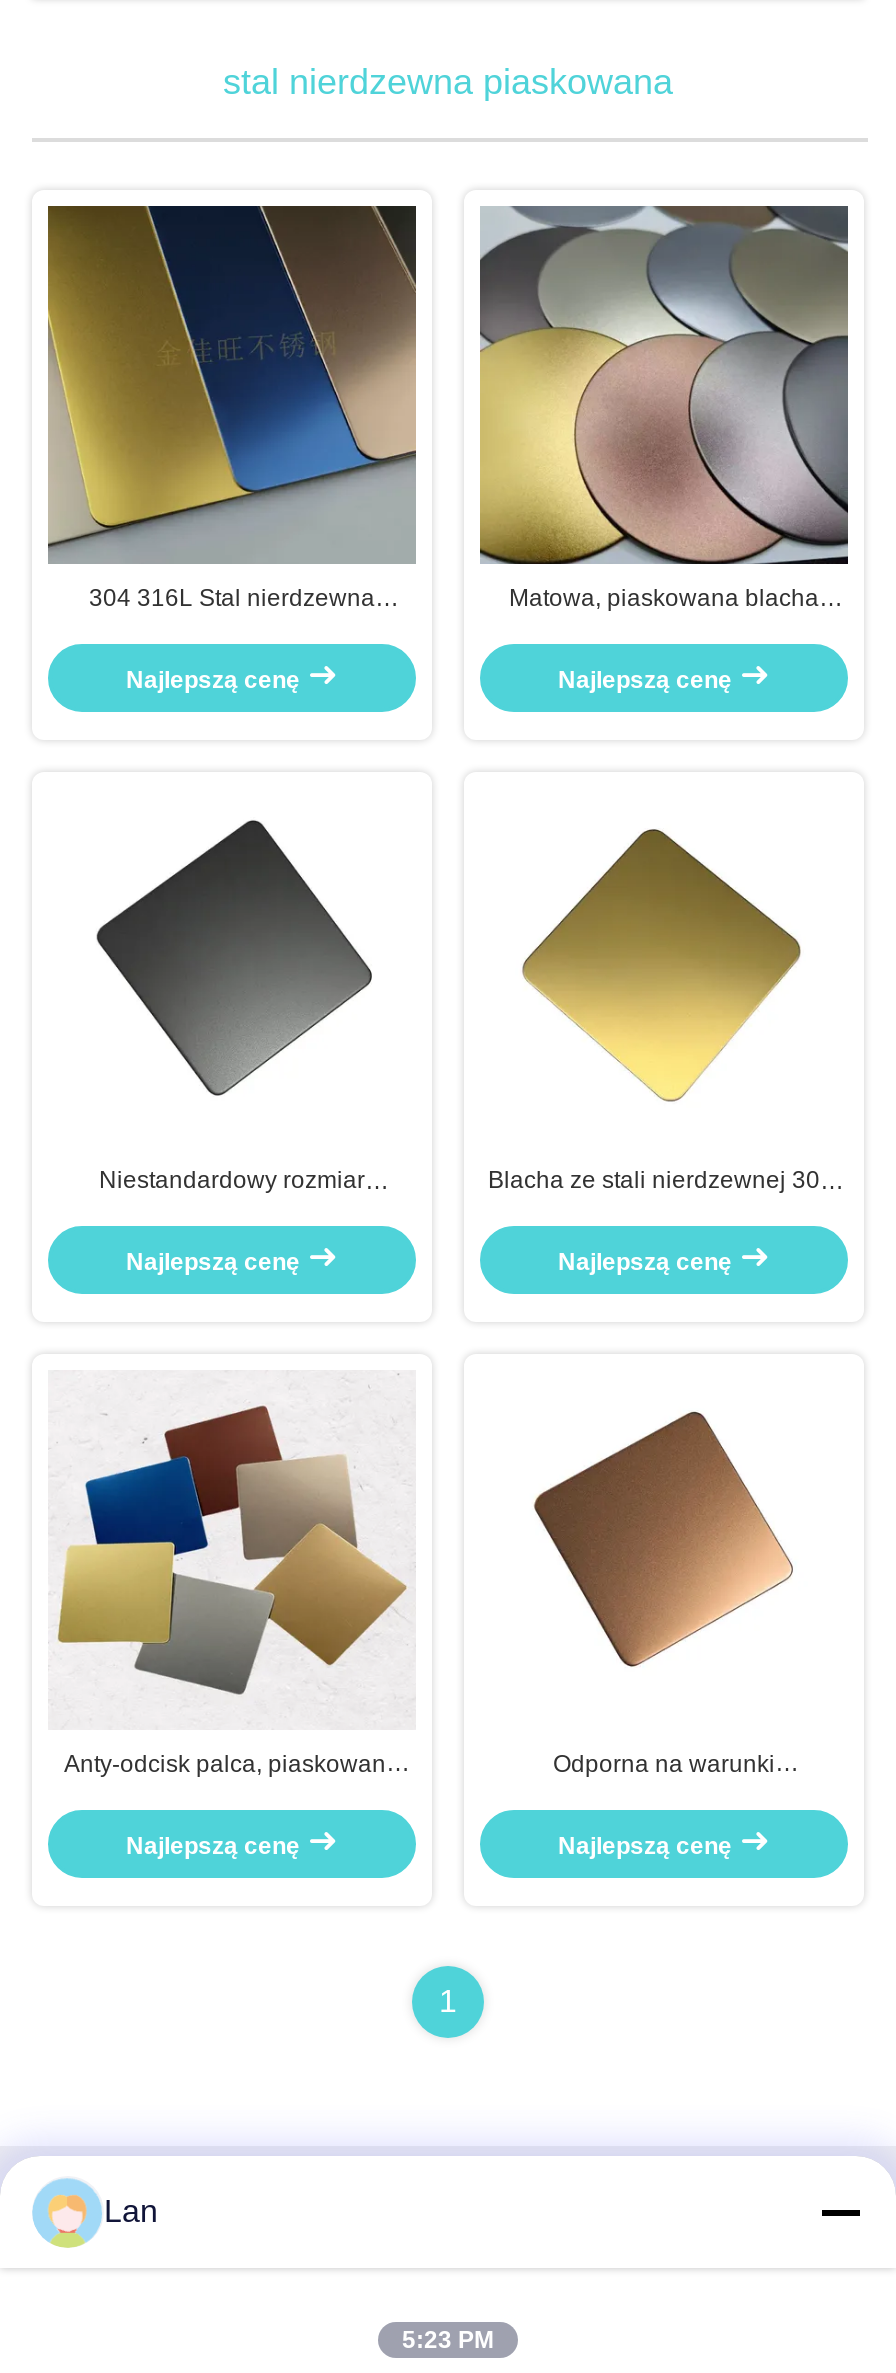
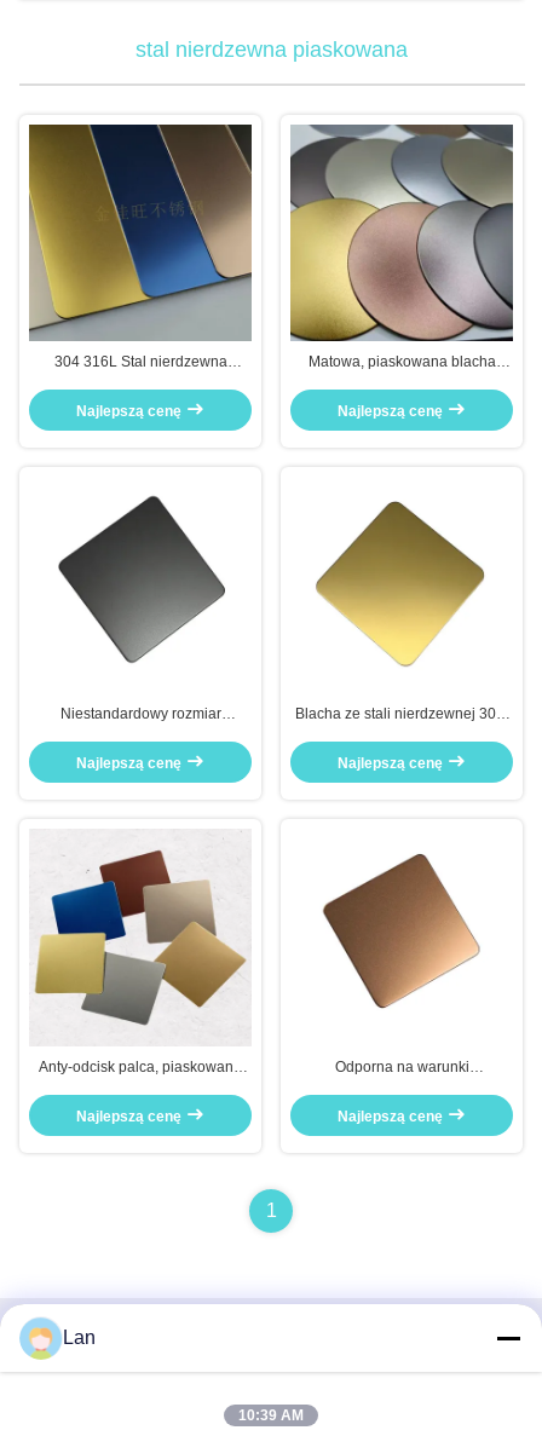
- 5:23 PM
+ 10:39 AM
